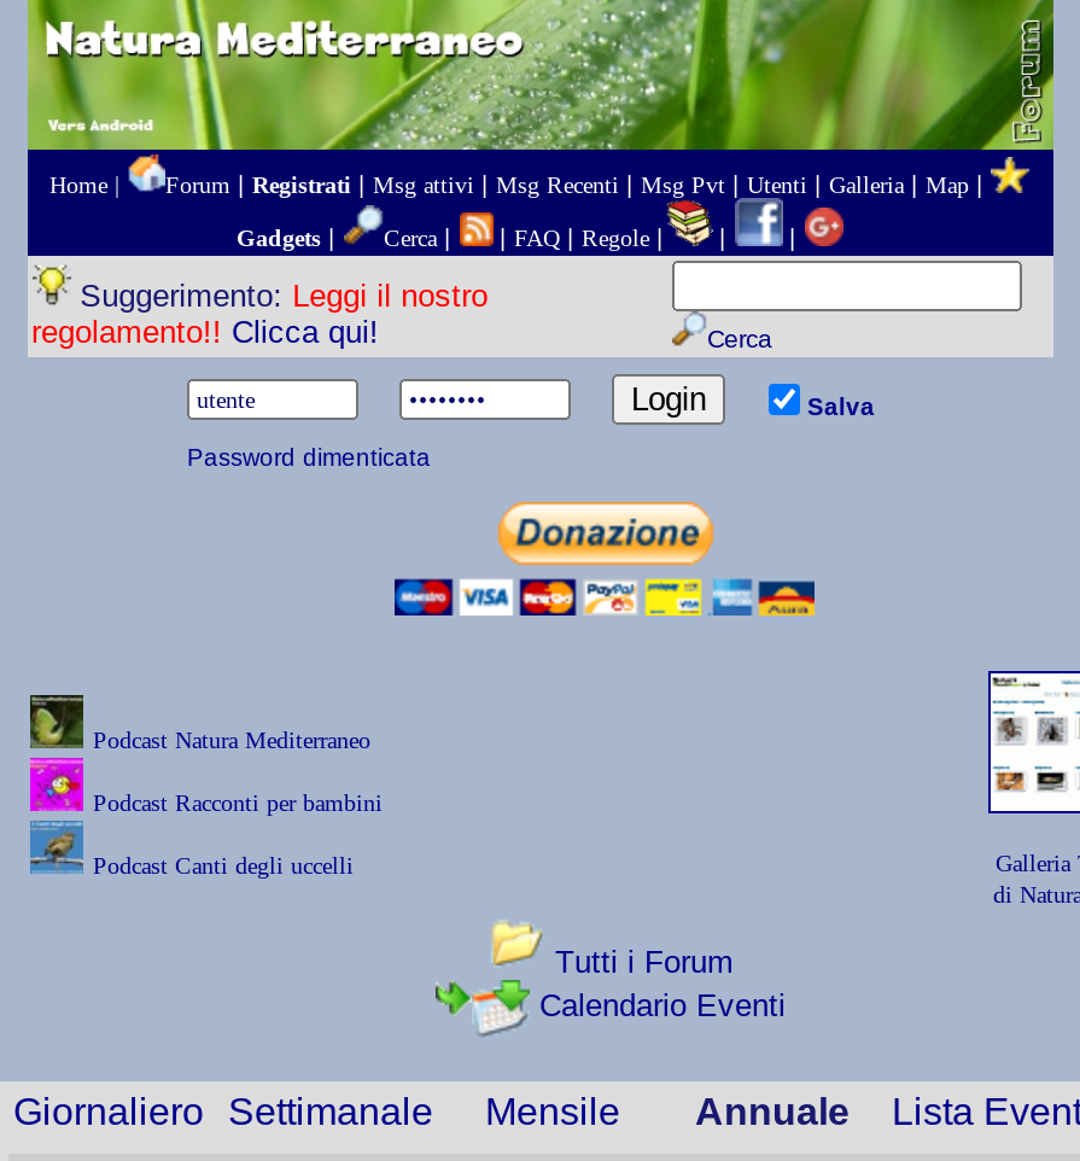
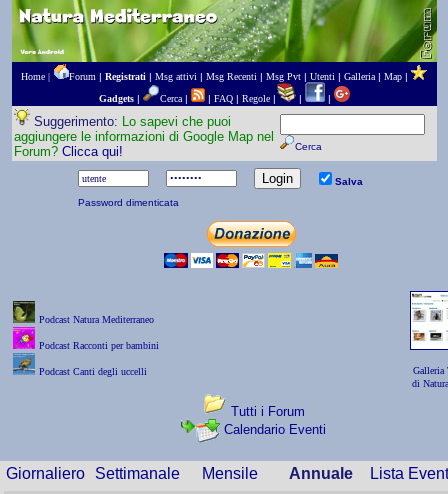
- Suggerimento: Leggi il nostro
- regolamento!! Clicca qui!
+ Suggerimento: Lo sapevi che puoi
+ aggiungere le informazioni di Google Map nel
+ Forum? Clicca qui!
